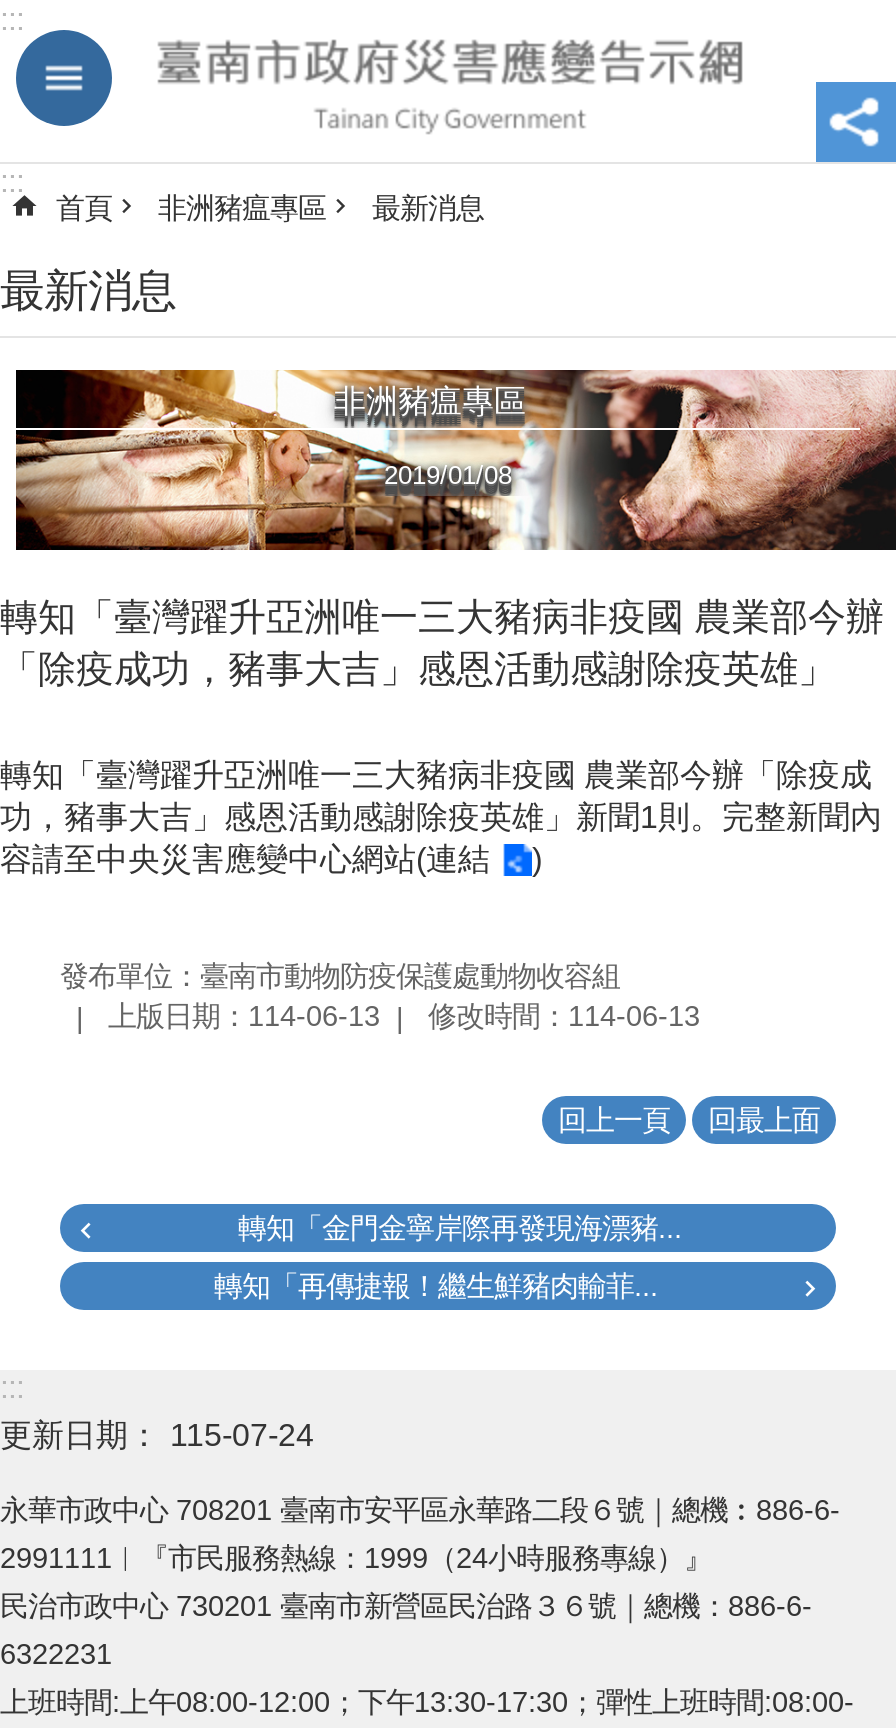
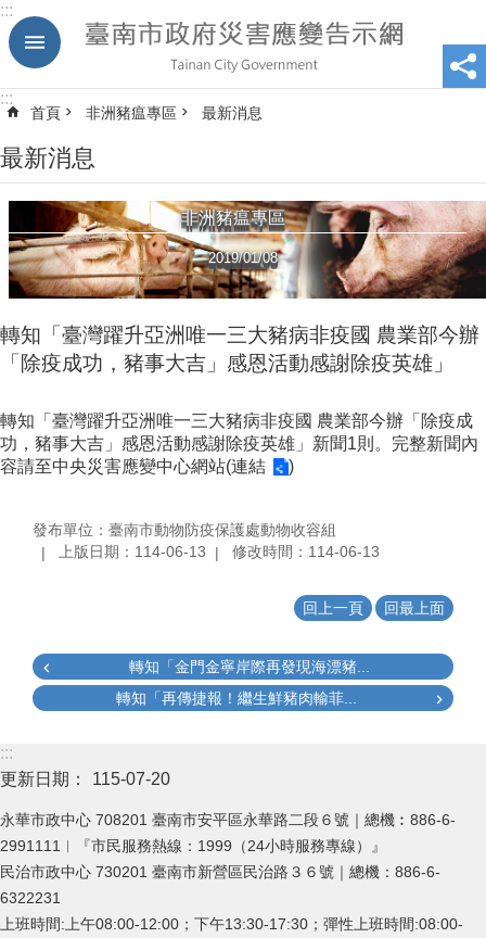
- 更新日期： 115-07-24
+ 更新日期： 115-07-20
